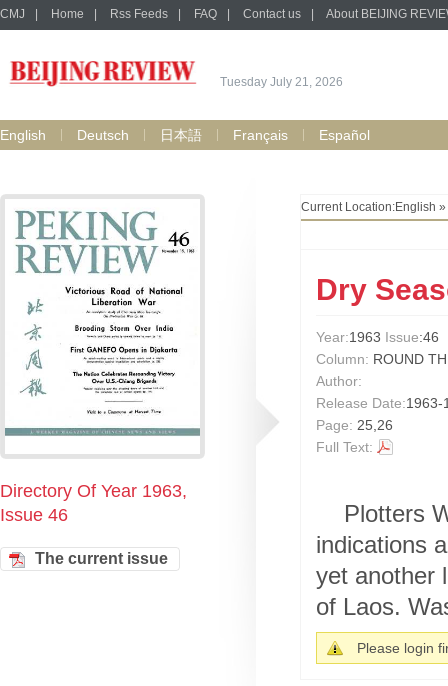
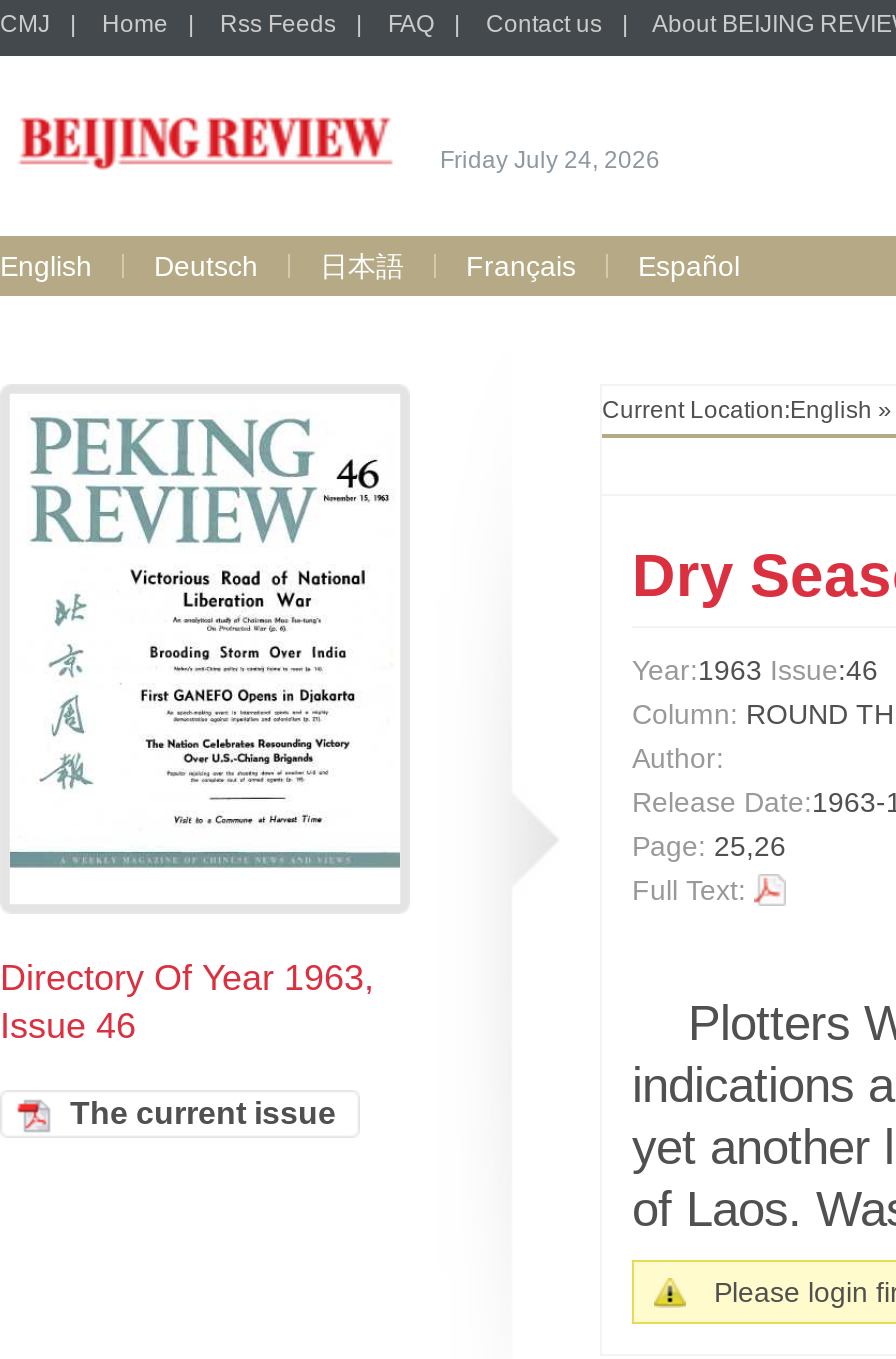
- Tuesday July 21, 2026
+ Friday July 24, 2026
